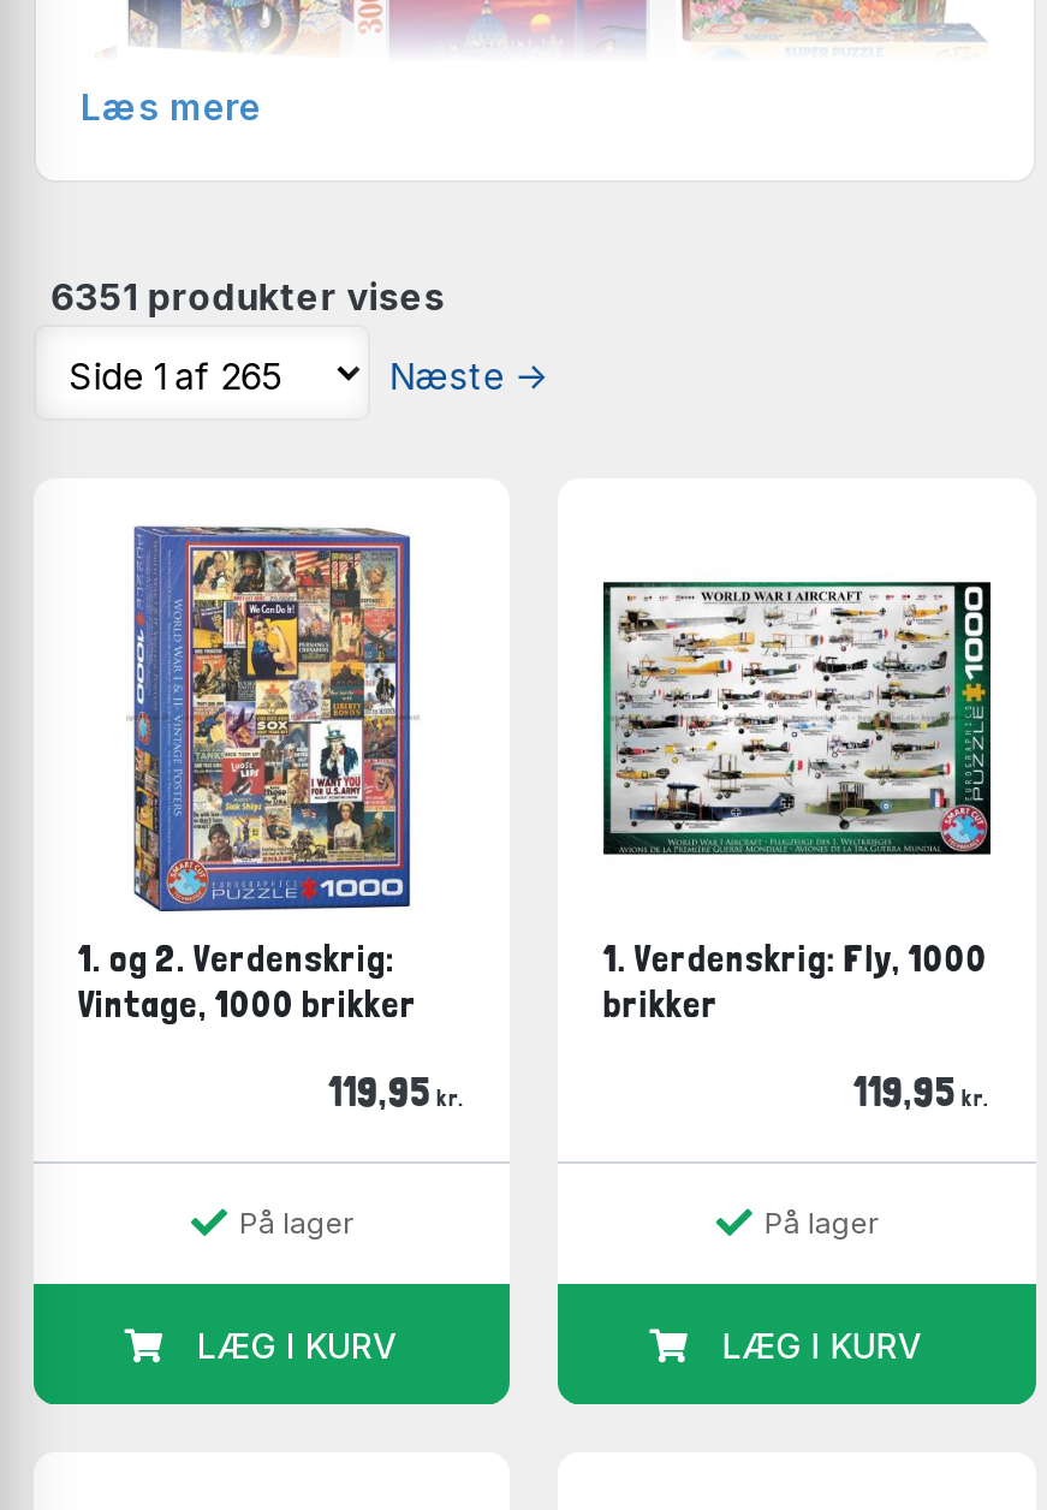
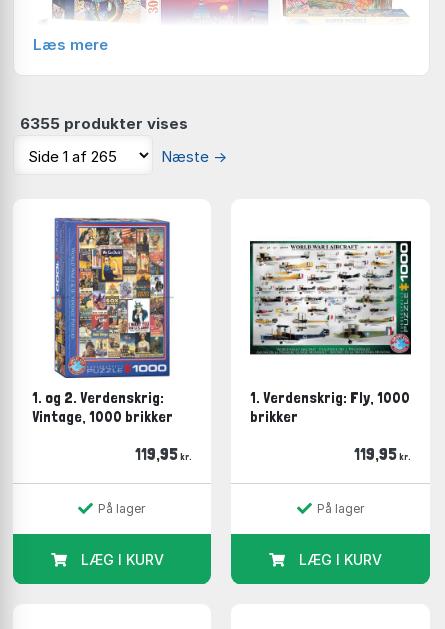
- 6351 produkter vises
+ 6355 produkter vises
